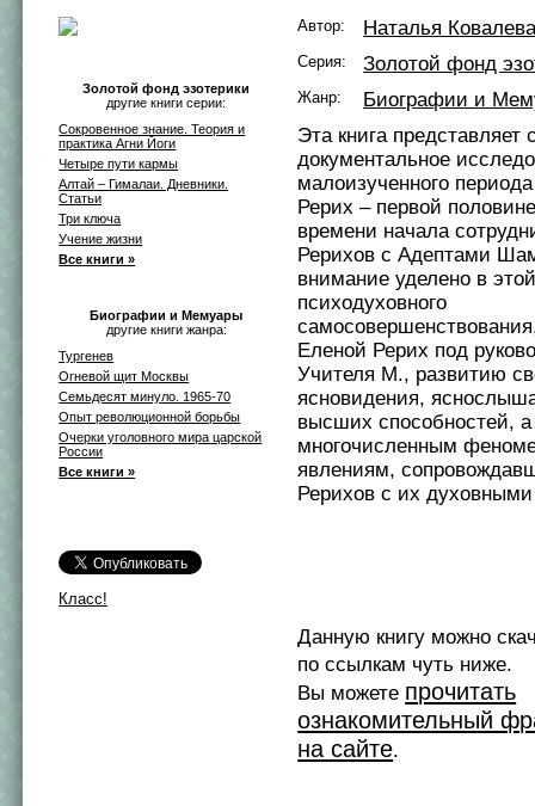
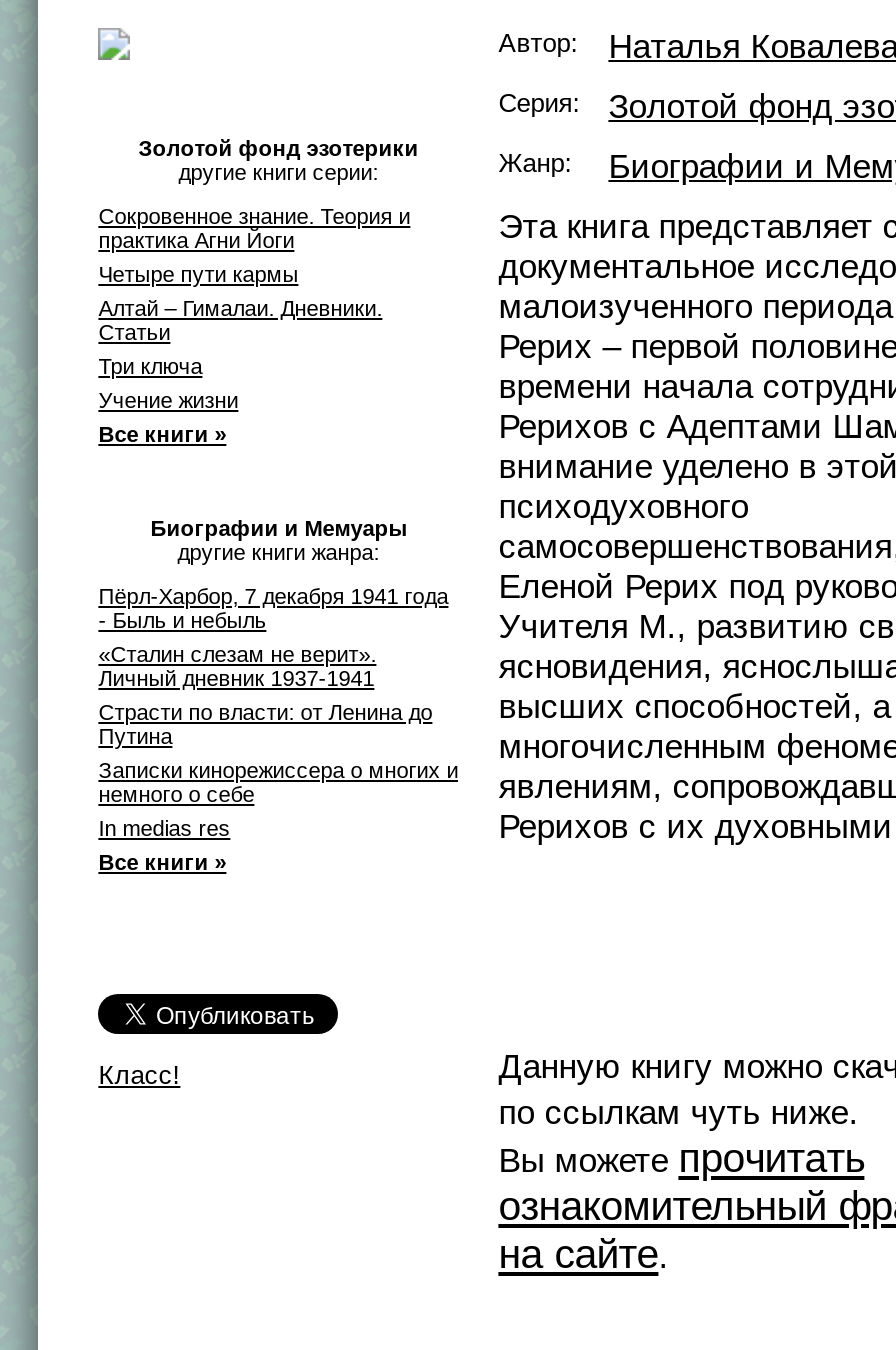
- Тургенев
- Огневой щит Москвы
- Семьдесят минуло. 1965-70
- Опыт революционной борьбы
- Очерки уголовного мира царской
- России
+ Пёрл-Харбор, 7 декабря 1941 года
+ - Быль и небыль
+ «Сталин слезам не верит».
+ Личный дневник 1937-1941
+ Страсти по власти: от Ленина до
+ Путина
+ Записки кинорежиссера о многих и
+ немного о себе
+ In medias res

moved down: Все книги » | Класс!
